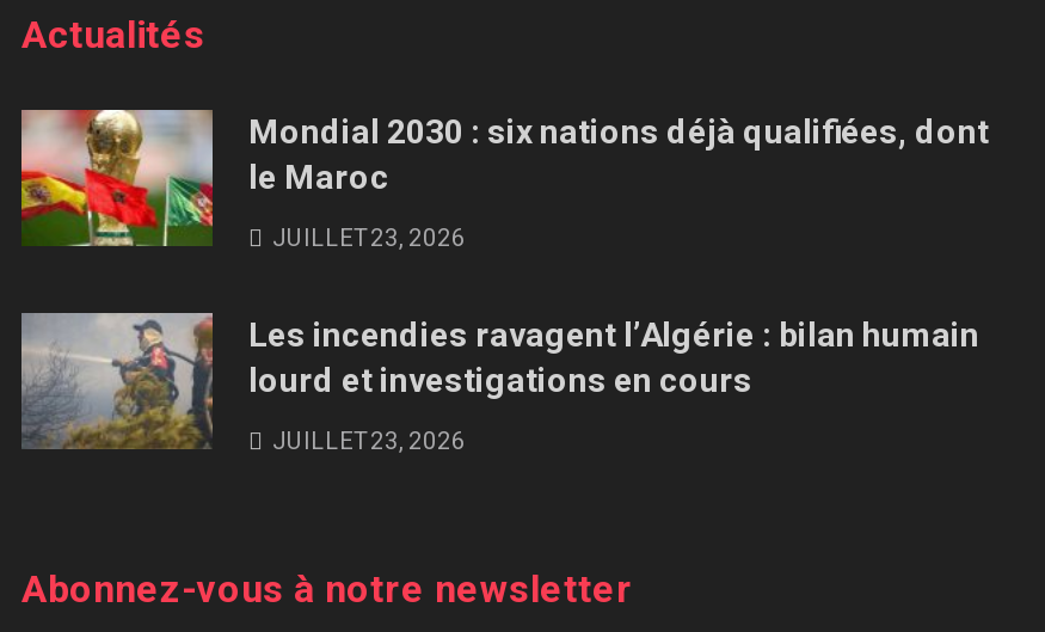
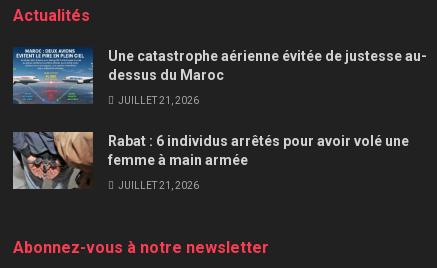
- [image]
- Mondial 2030 : six nations déjà qualifiées, dont
- le Maroc
+ [image]
+ Une catastrophe aérienne évitée de justesse au-
+ dessus du Maroc

- JUILLET 23, 2026
+ JUILLET 21, 2026

- [image]
- Les incendies ravagent l’Algérie : bilan humain
- lourd et investigations en cours
+ [image]
+ Rabat : 6 individus arrêtés pour avoir volé une
+ femme à main armée

- JUILLET 23, 2026
+ JUILLET 21, 2026
